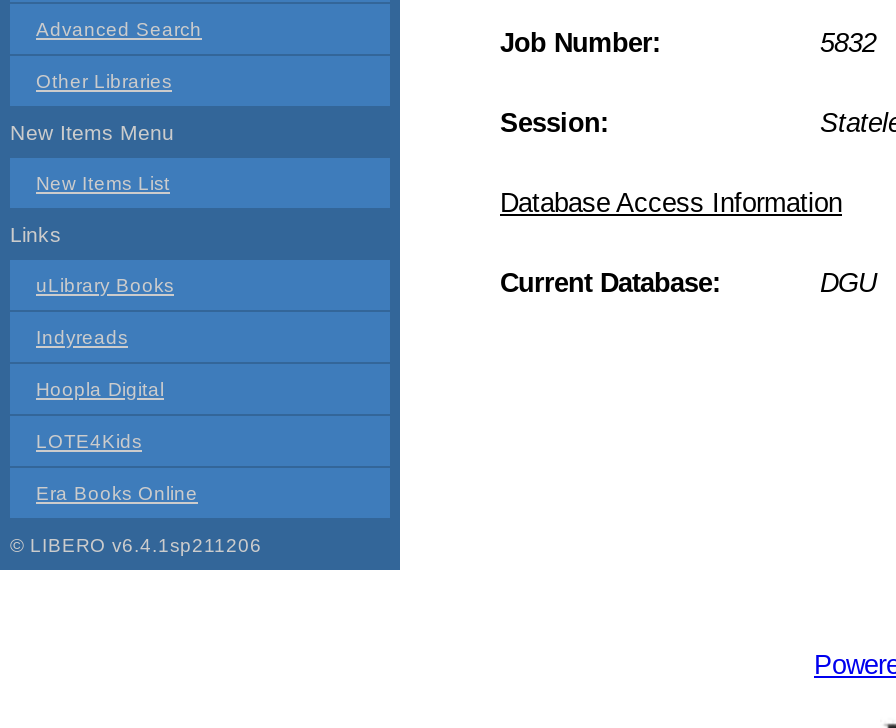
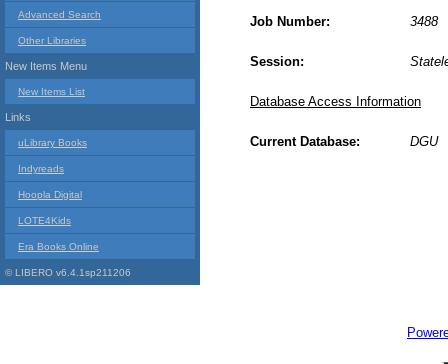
- 5832
+ 3488
